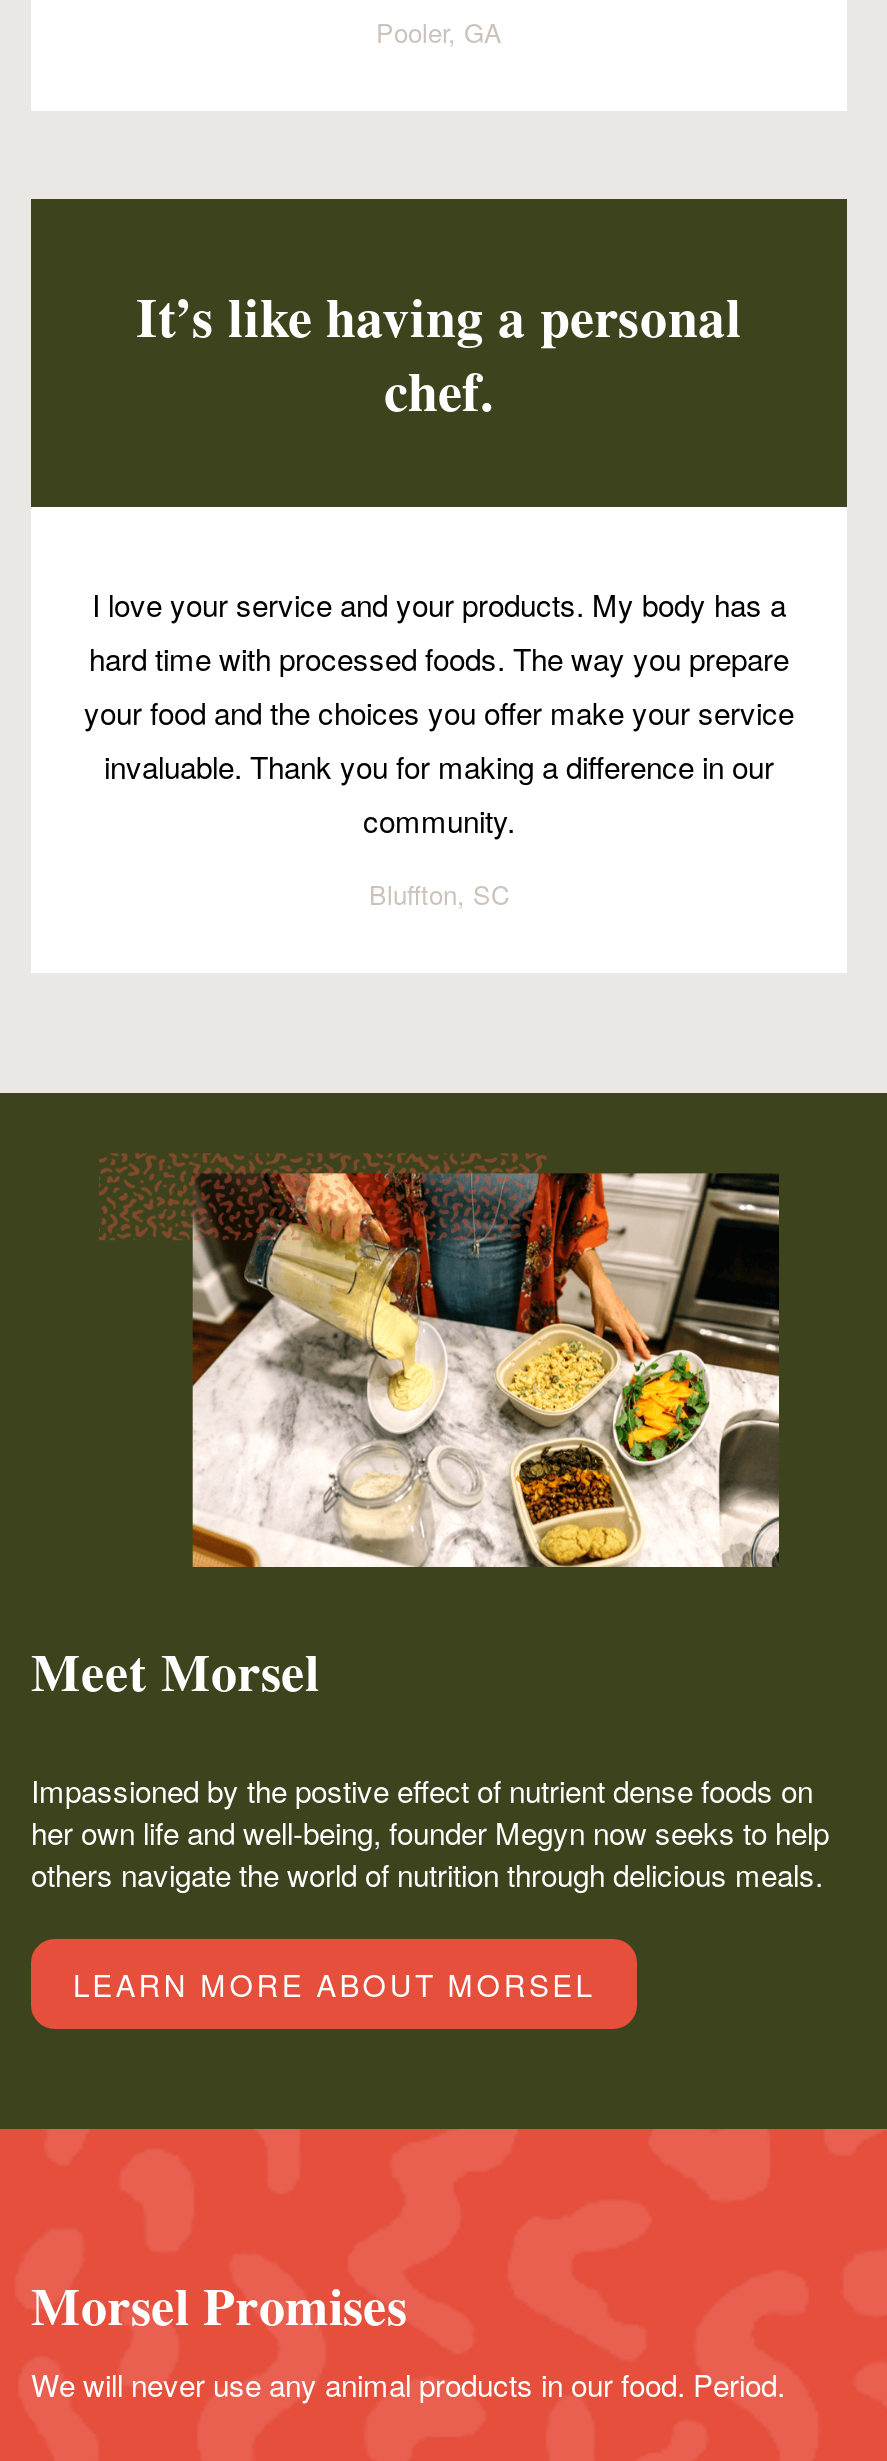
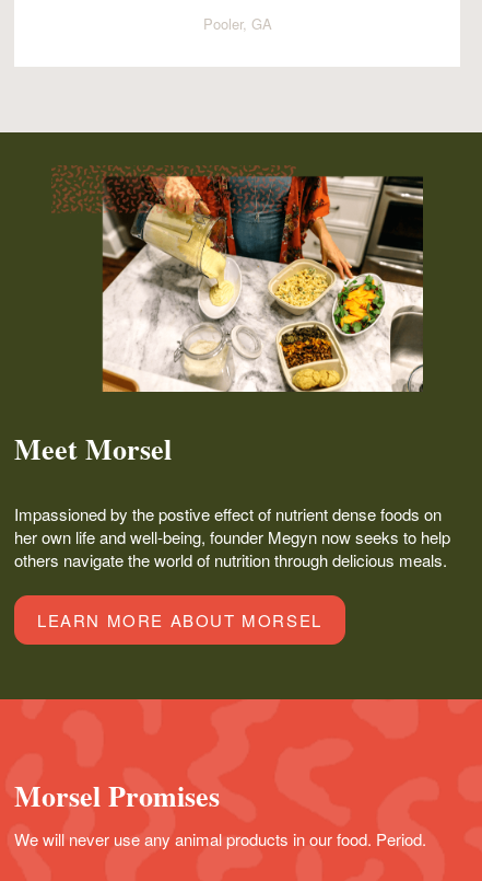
- [image]
- It’s like having a personal
- chef.
- I love your service and your products. My body has a
- hard time with processed foods. The way you prepare
- your food and the choices you offer make your service
- invaluable. Thank you for making a difference in our
- community.
- Bluffton, SC
